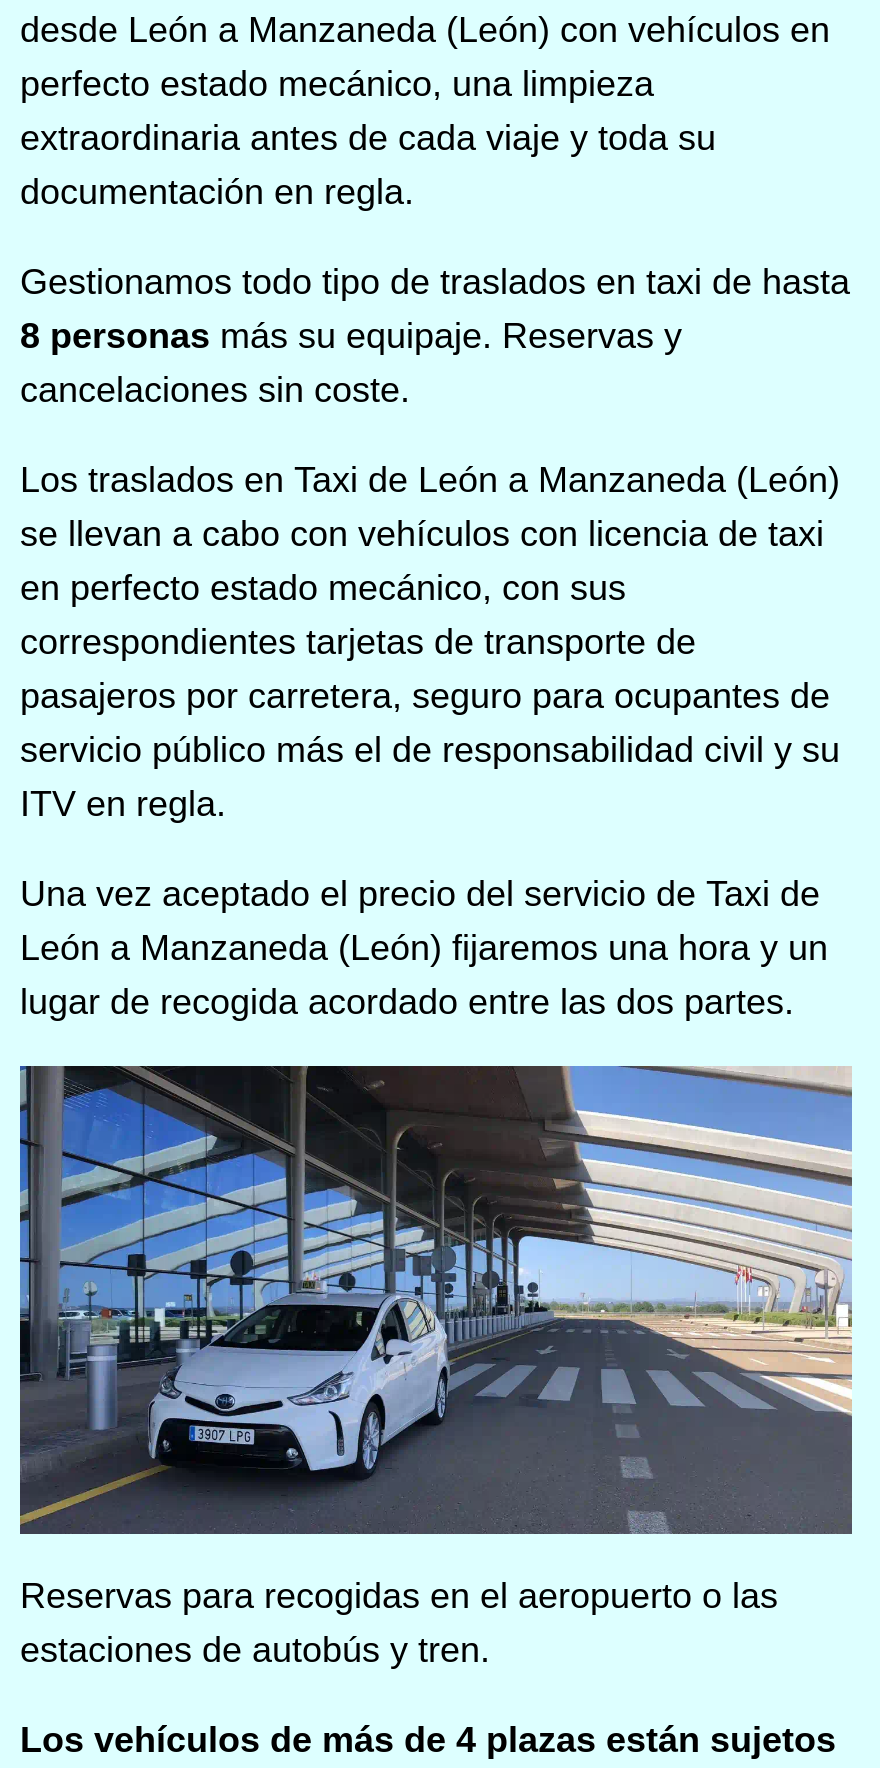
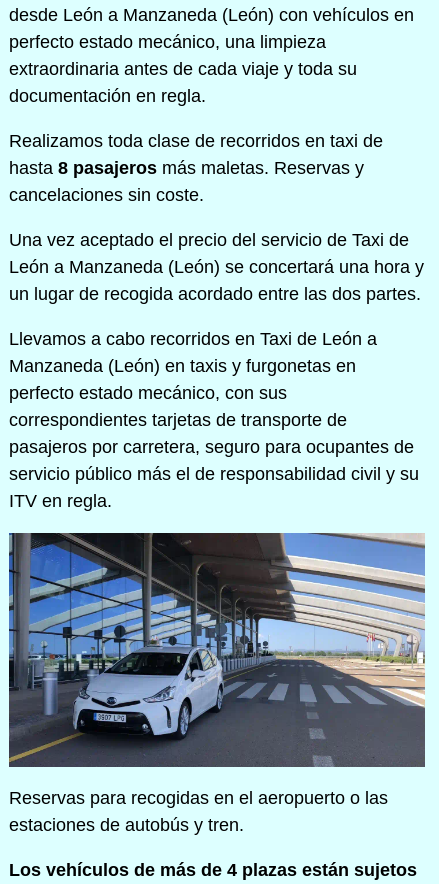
- Gestionamos todo tipo de traslados en taxi de hasta
- 8 personas más su equipaje. Reservas y
+ Realizamos toda clase de recorridos en taxi de
+ hasta 8 pasajeros más maletas. Reservas y

- Los traslados en Taxi de León a Manzaneda (León)
- se llevan a cabo con vehículos con licencia de taxi
- en perfecto estado mecánico, con sus
+ León a Manzaneda (León) se concertará una hora y
+ un lugar de recogida acordado entre las dos partes.
+ Llevamos a cabo recorridos en Taxi de León a
+ Manzaneda (León) en taxis y furgonetas en
+ perfecto estado mecánico, con sus

moved down: correspondientes tarjetas de transporte de | pasajeros por carretera, seguro para ocupantes de | servicio público más el de responsabilidad civil y su | ITV en regla.

moved up: Una vez aceptado el precio del servicio de Taxi de

- León a Manzaneda (León) fijaremos una hora y un
- lugar de recogida acordado entre las dos partes.
